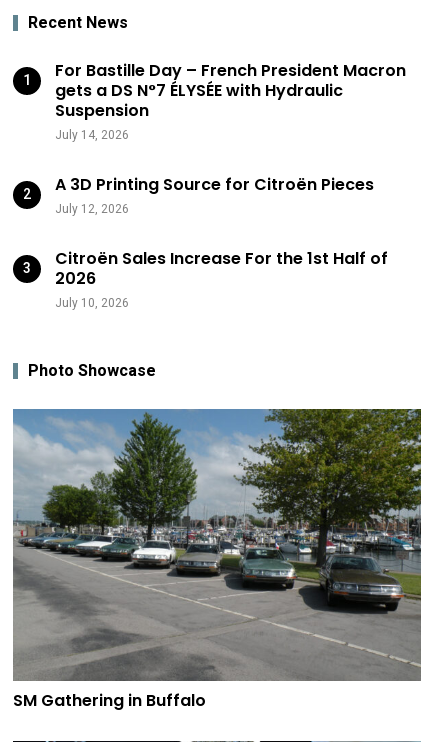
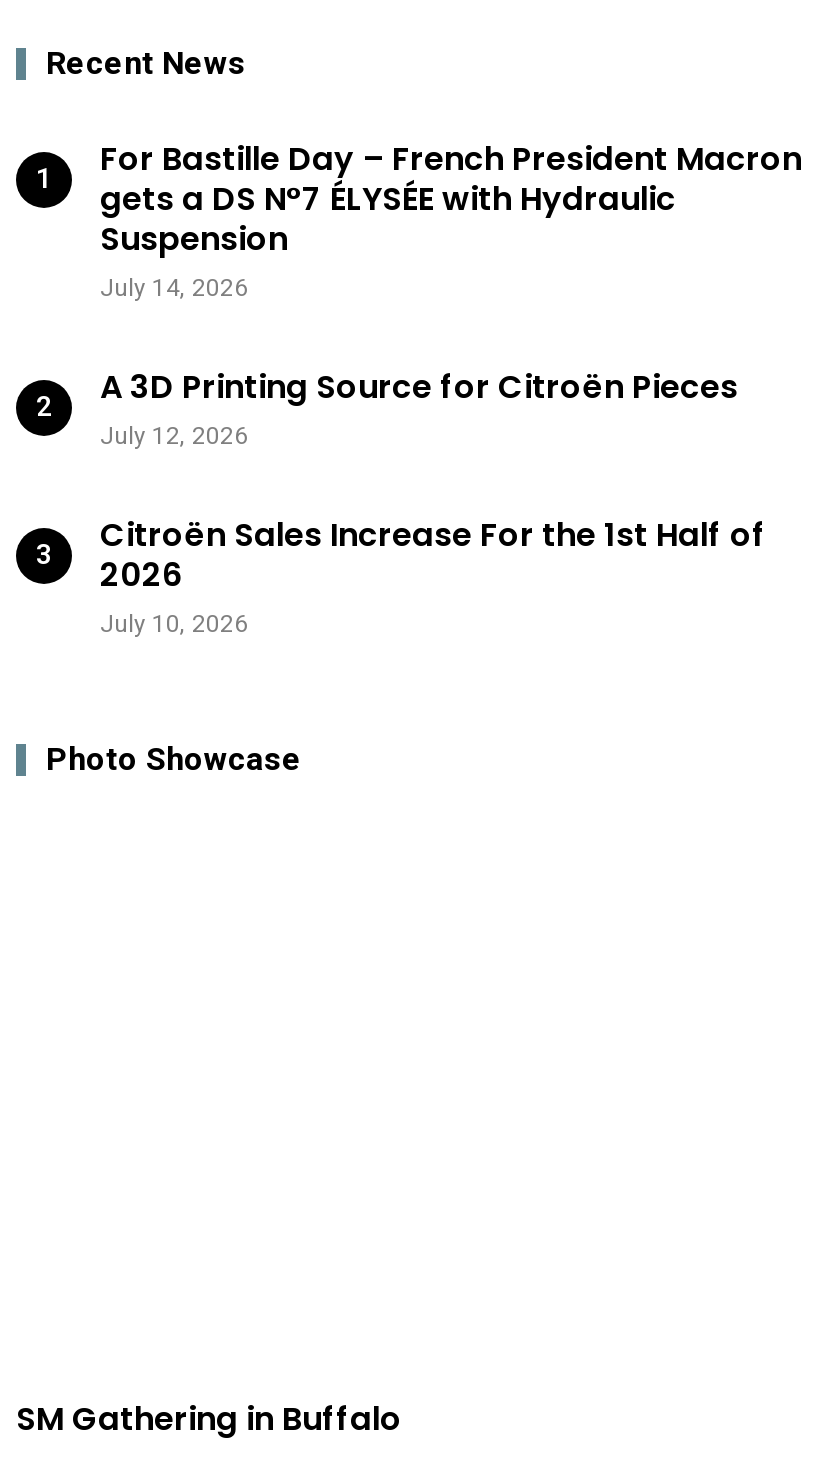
- [image]
